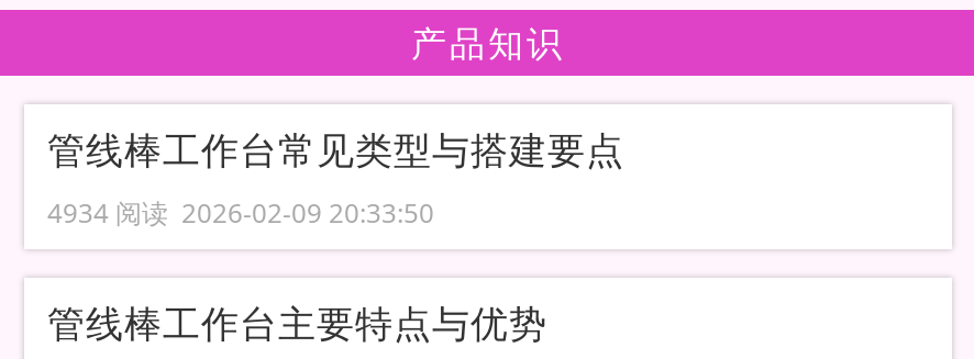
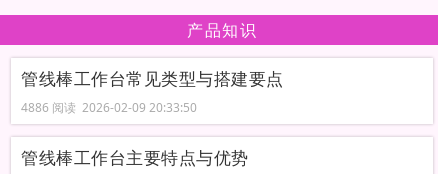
- 4934 阅读 2026-02-09 20:33:50
+ 4886 阅读 2026-02-09 20:33:50
